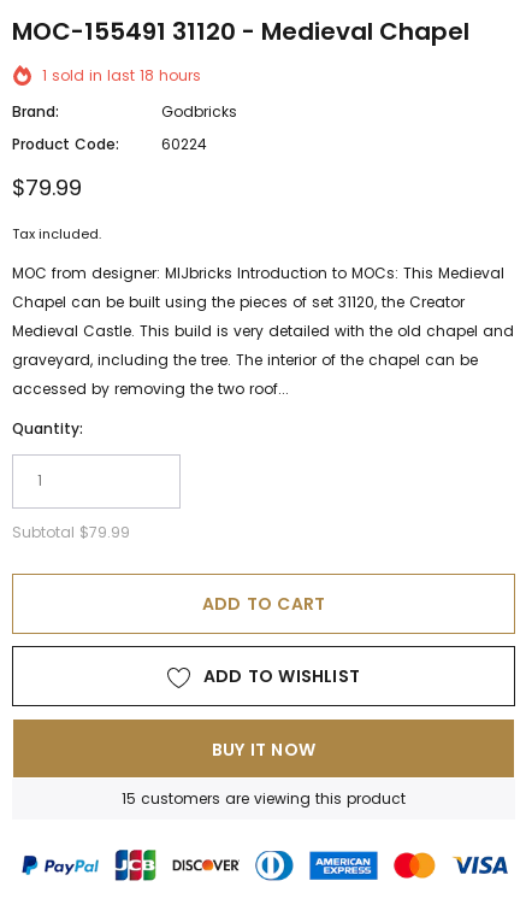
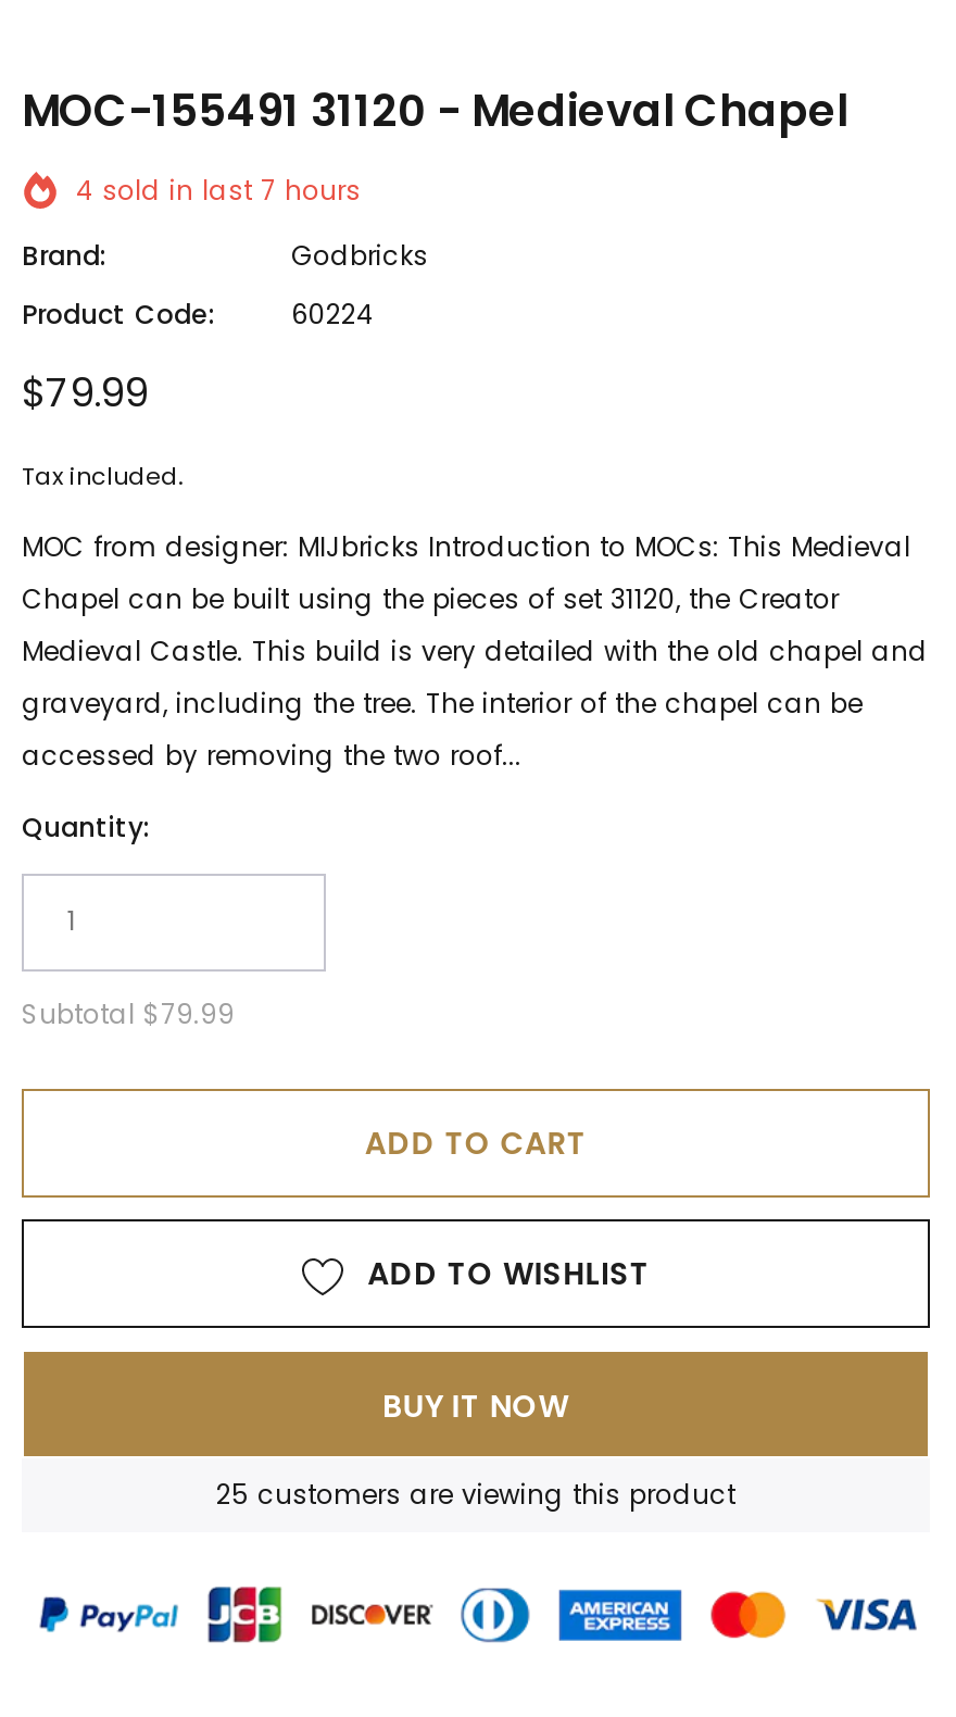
- 1 sold in last 18 hours
+ 4 sold in last 7 hours

- 15 customers are viewing this product
+ 25 customers are viewing this product
